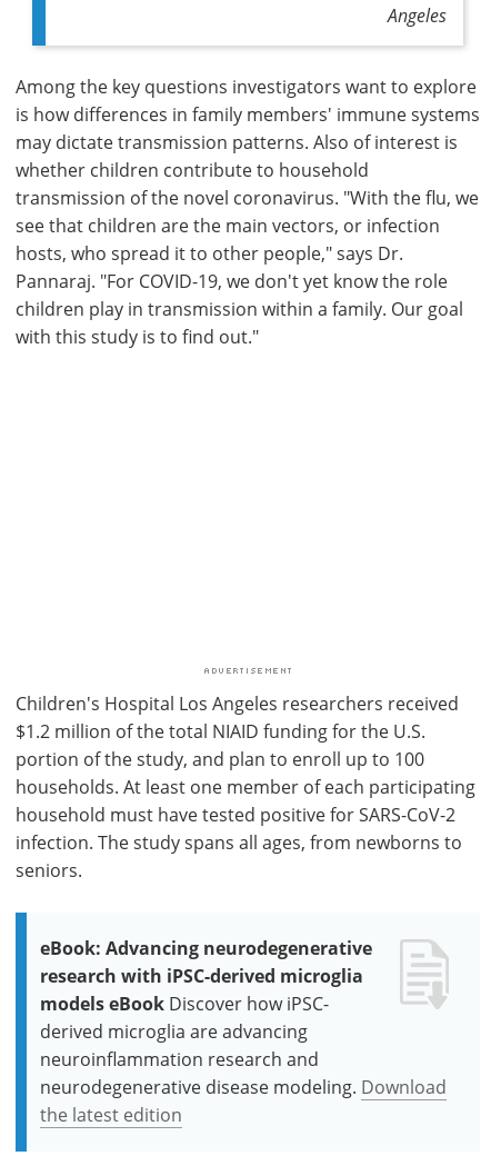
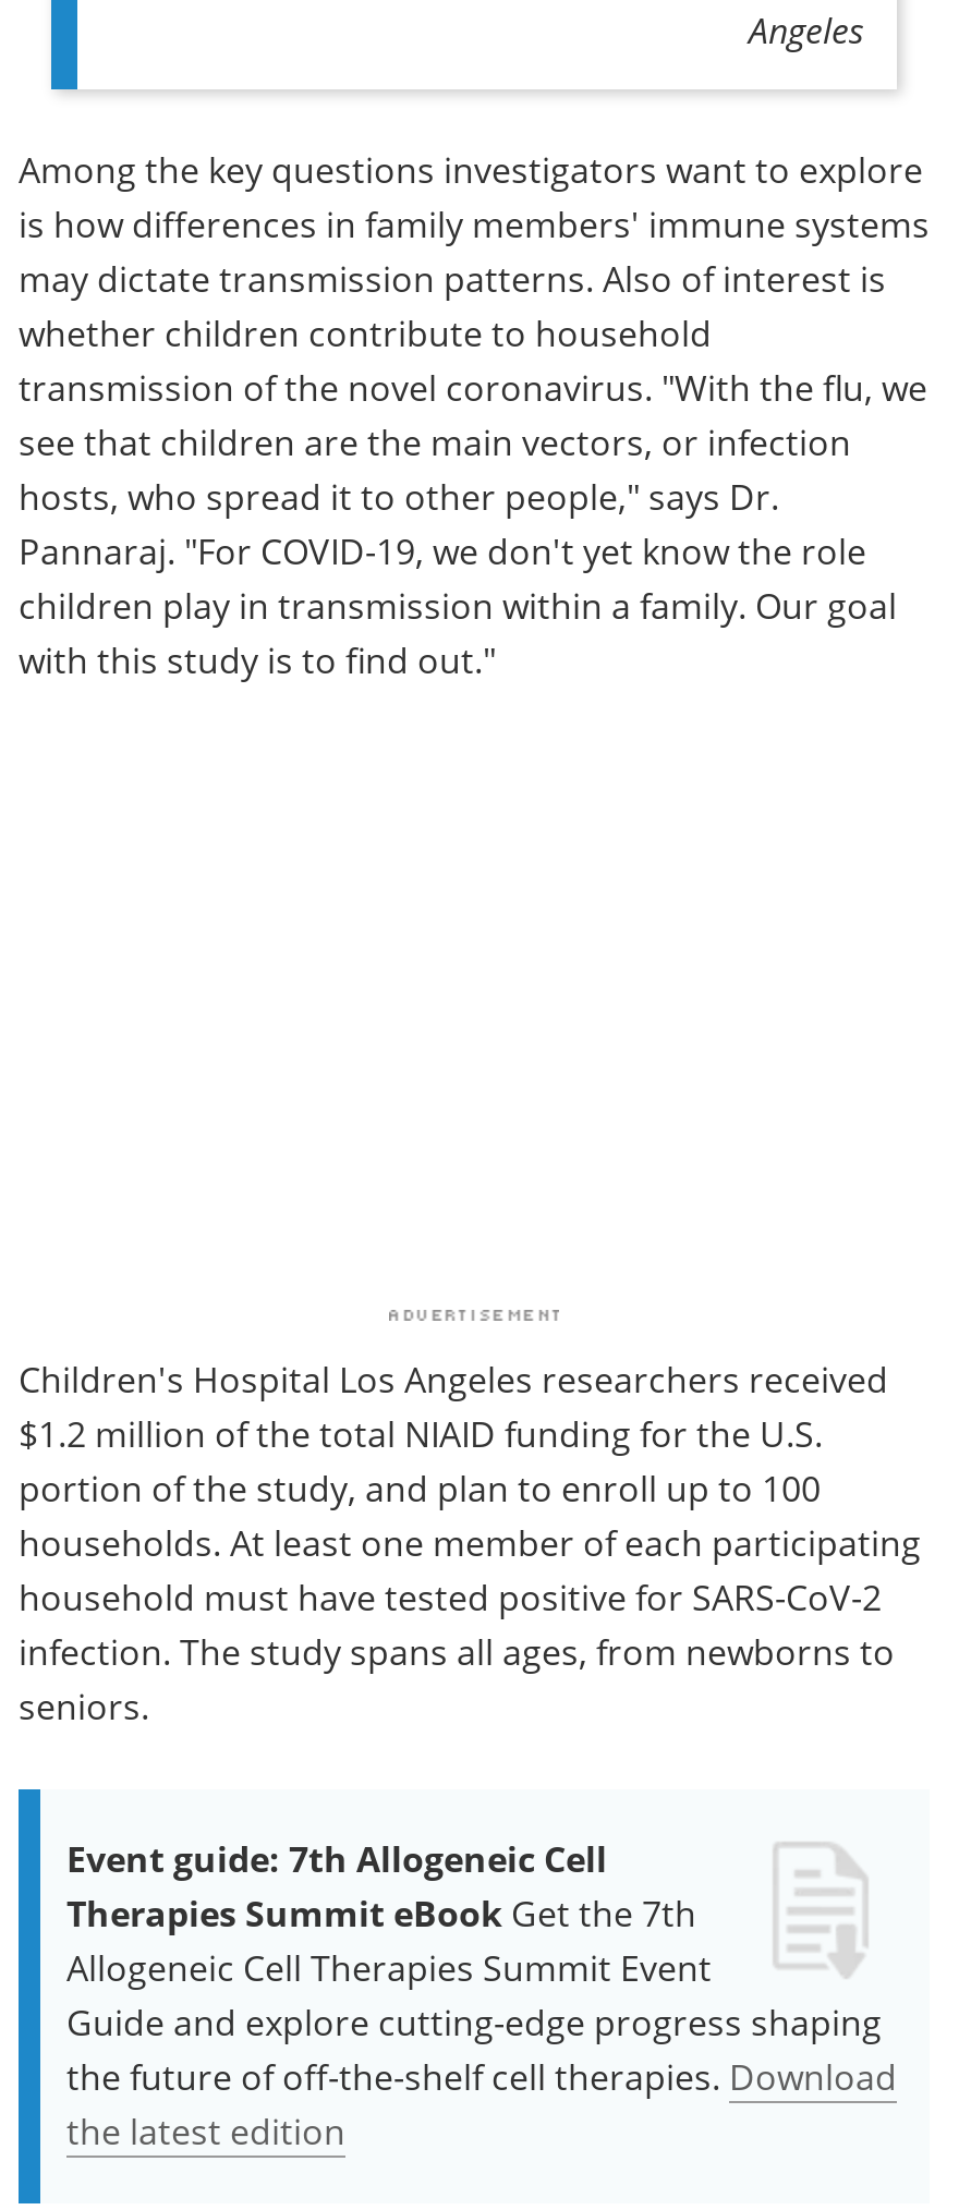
- eBook: Advancing neurodegenerative
- research with iPSC-derived microglia
- models eBook Discover how iPSC-
- derived microglia are advancing
- neuroinflammation research and
- neurodegenerative disease modeling. Download
+ Event guide: 7th Allogeneic Cell
+ Therapies Summit eBook Get the 7th
+ Allogeneic Cell Therapies Summit Event
+ Guide and explore cutting-edge progress shaping
+ the future of off-the-shelf cell therapies. Download
